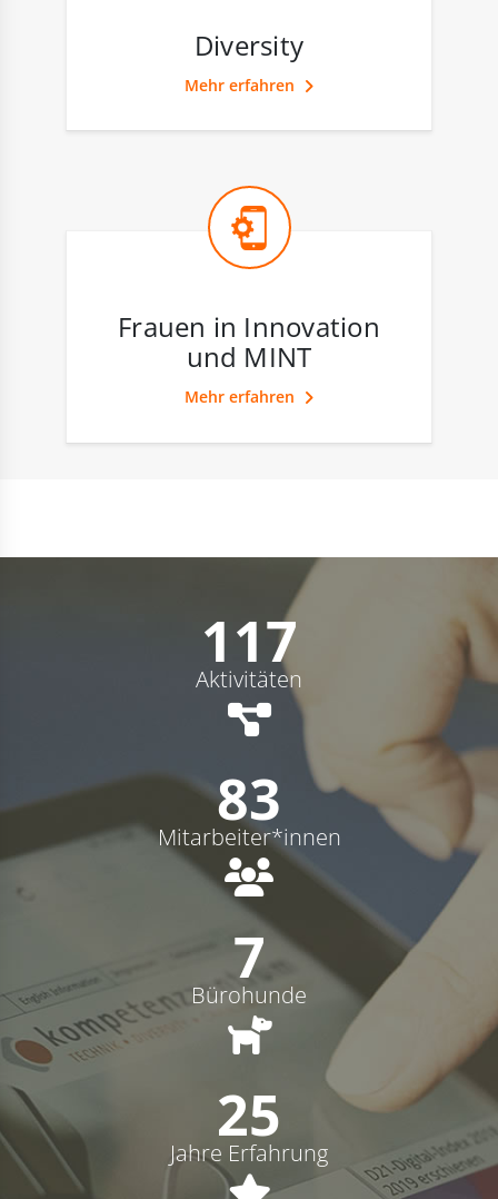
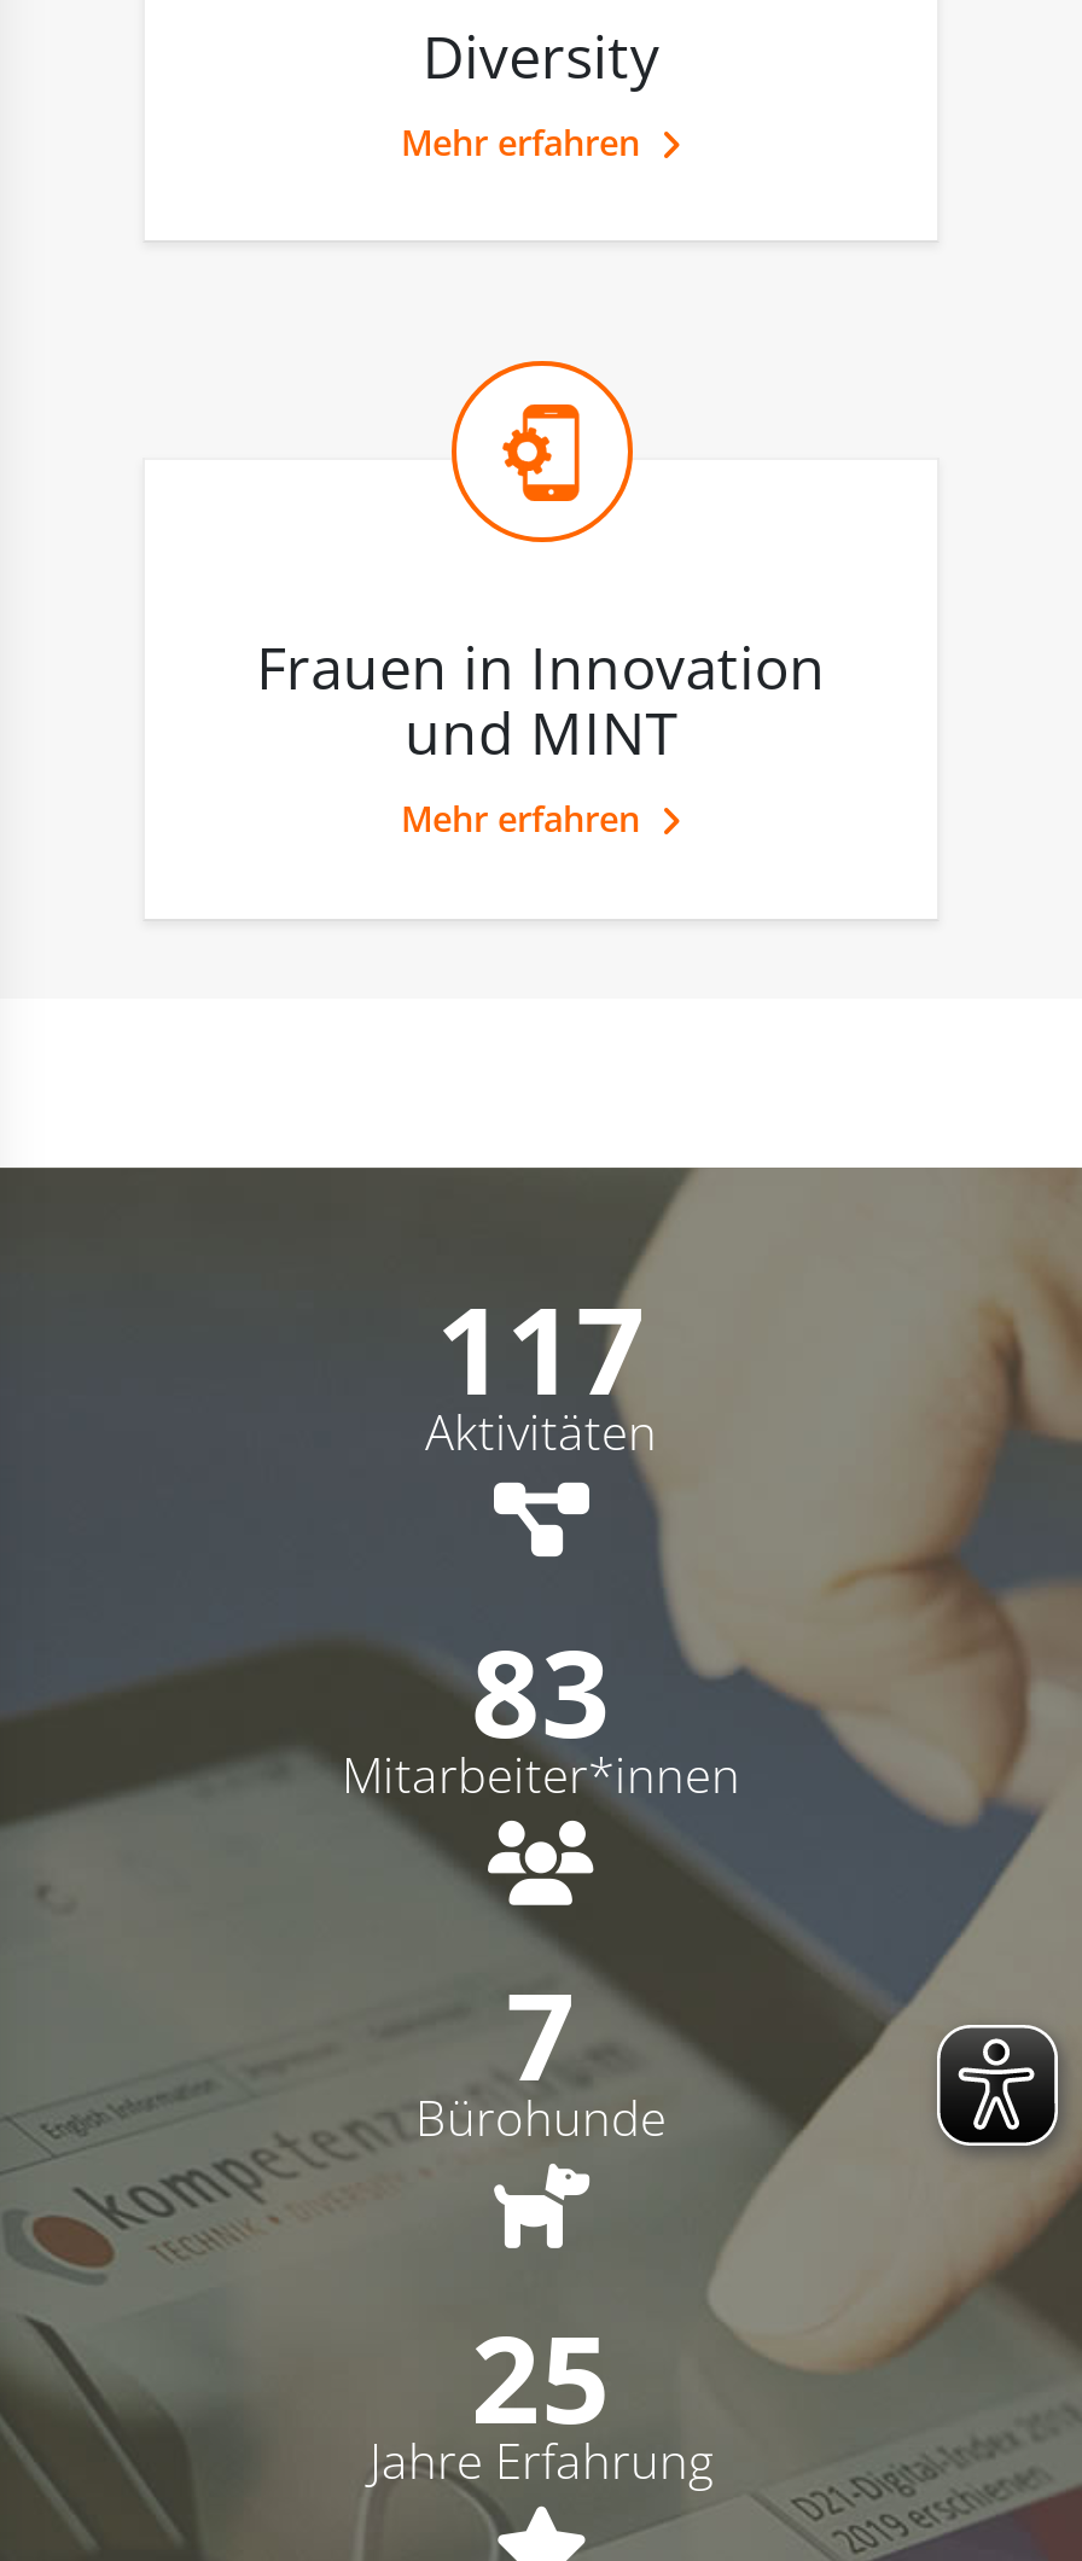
+ [image]
